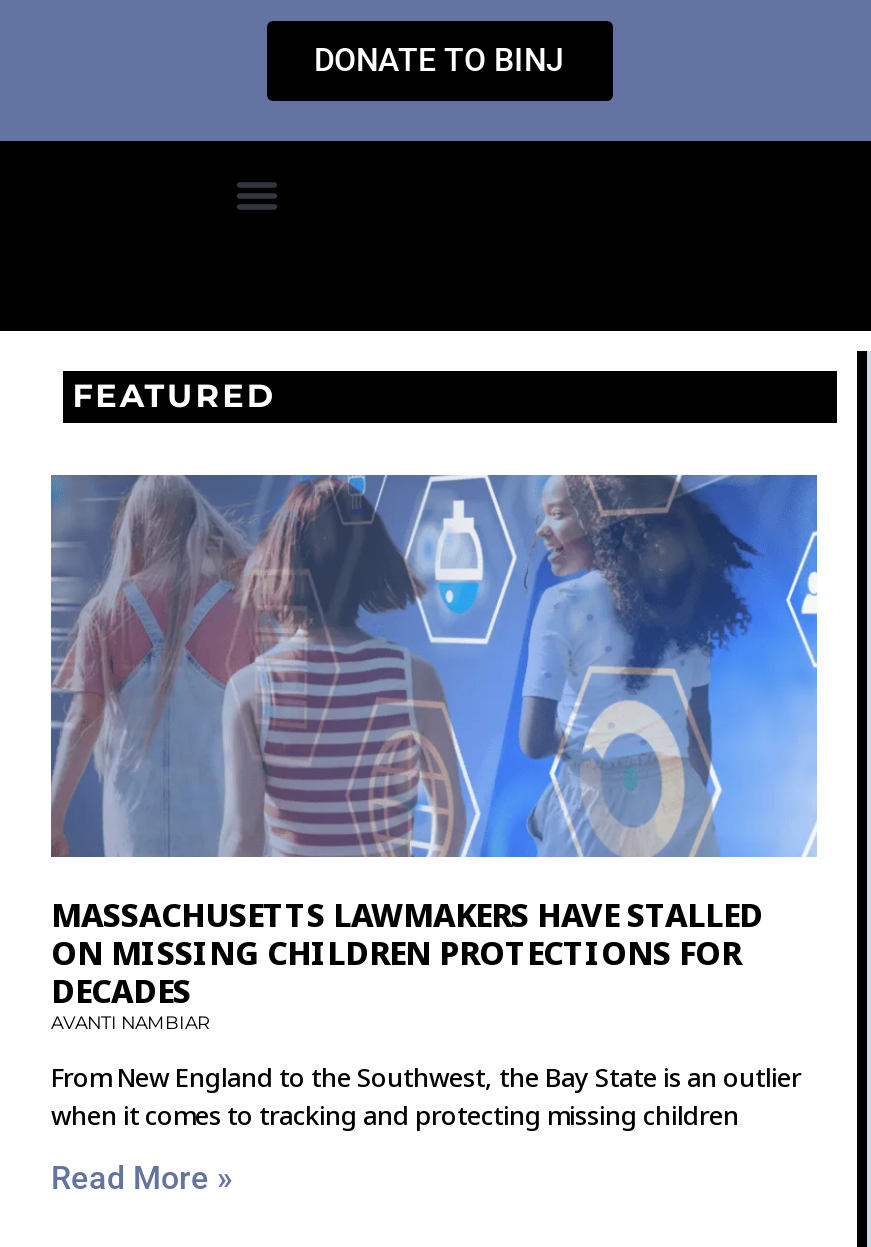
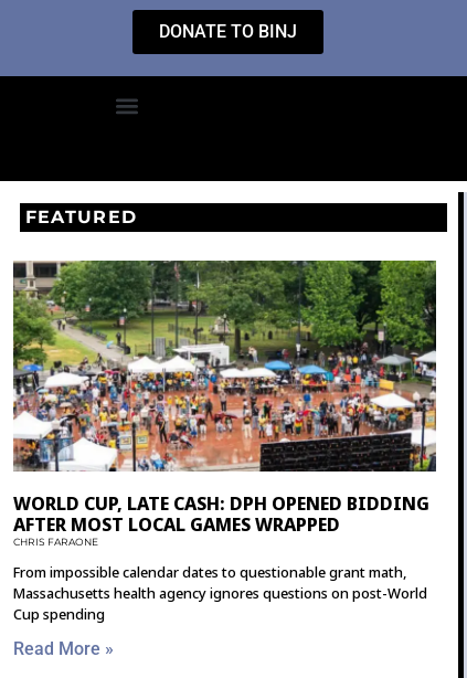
- [image]
- MASSACHUSETTS LAWMAKERS HAVE STALLED
- ON MISSING CHILDREN PROTECTIONS FOR
- DECADES
- AVANTI NAMBIAR
+ [image]
+ WORLD CUP, LATE CASH: DPH OPENED BIDDING
+ AFTER MOST LOCAL GAMES WRAPPED
+ CHRIS FARAONE

- From New England to the Southwest, the Bay State is an outlier
- when it comes to tracking and protecting missing children
+ From impossible calendar dates to questionable grant math,
+ Massachusetts health agency ignores questions on post-World
+ Cup spending
